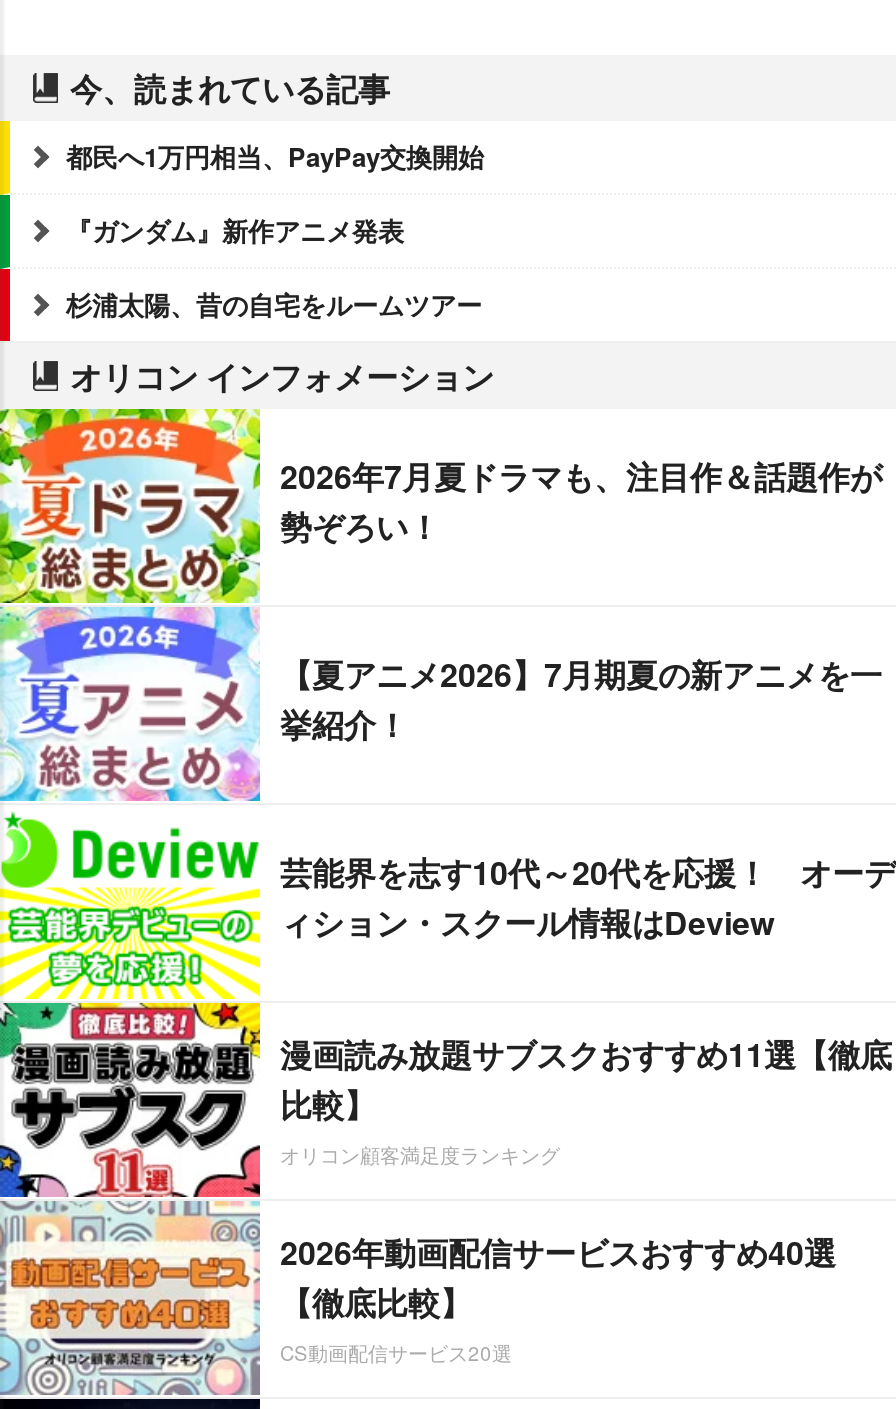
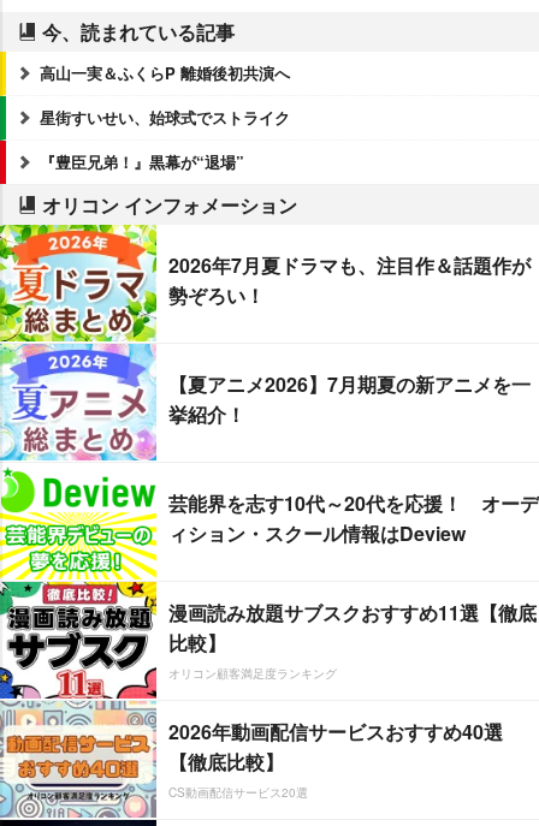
- 都民へ1万円相当、PayPay交換開始
+ 高山一実＆ふくらP 離婚後初共演へ

- 『ガンダム』新作アニメ発表
+ 星街すいせい、始球式でストライク

- 杉浦太陽、昔の自宅をルームツアー
+ 『豊臣兄弟！』黒幕が“退場”
